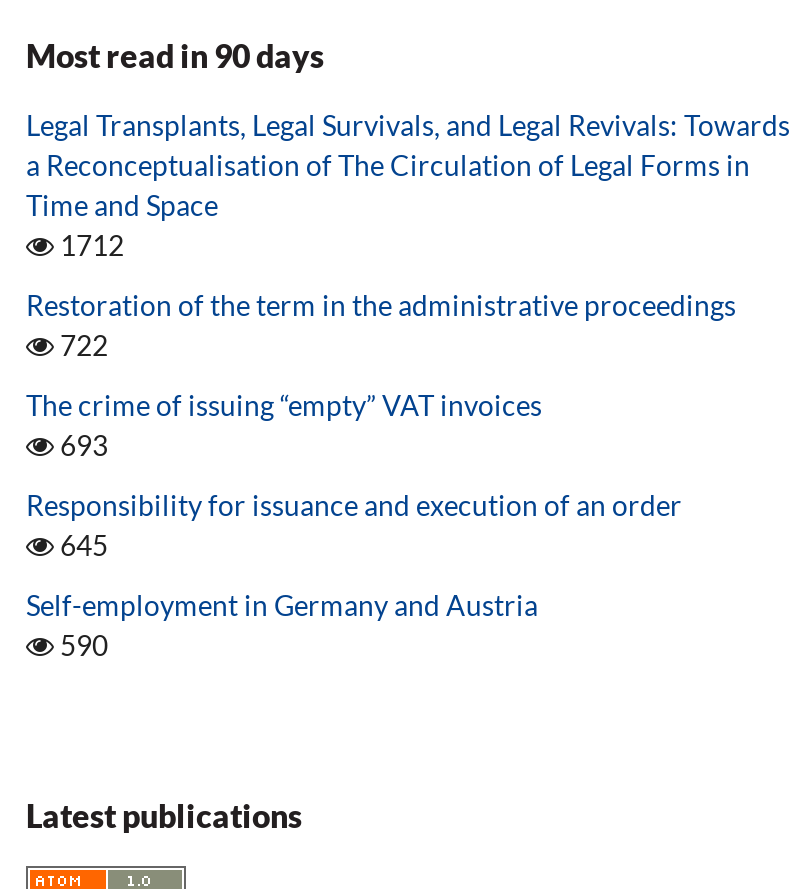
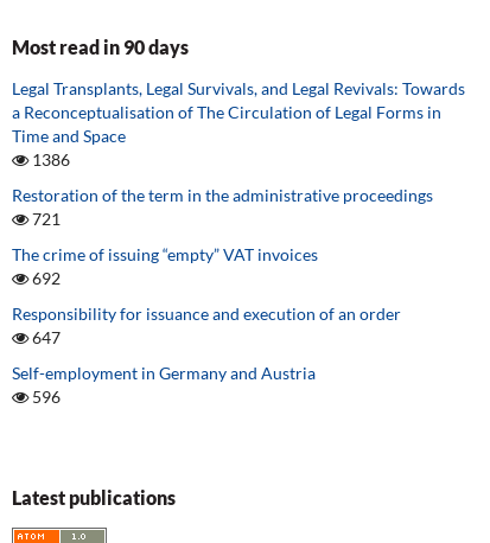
- 1712
+ 1386

- 722
+ 721

- 693
+ 692

- 645
+ 647

- 590
+ 596
